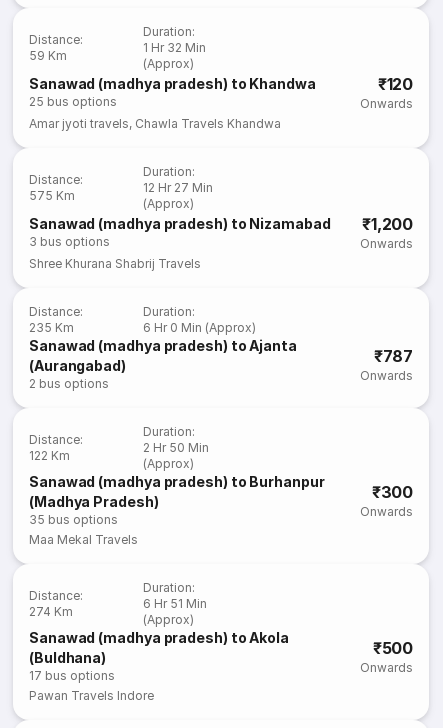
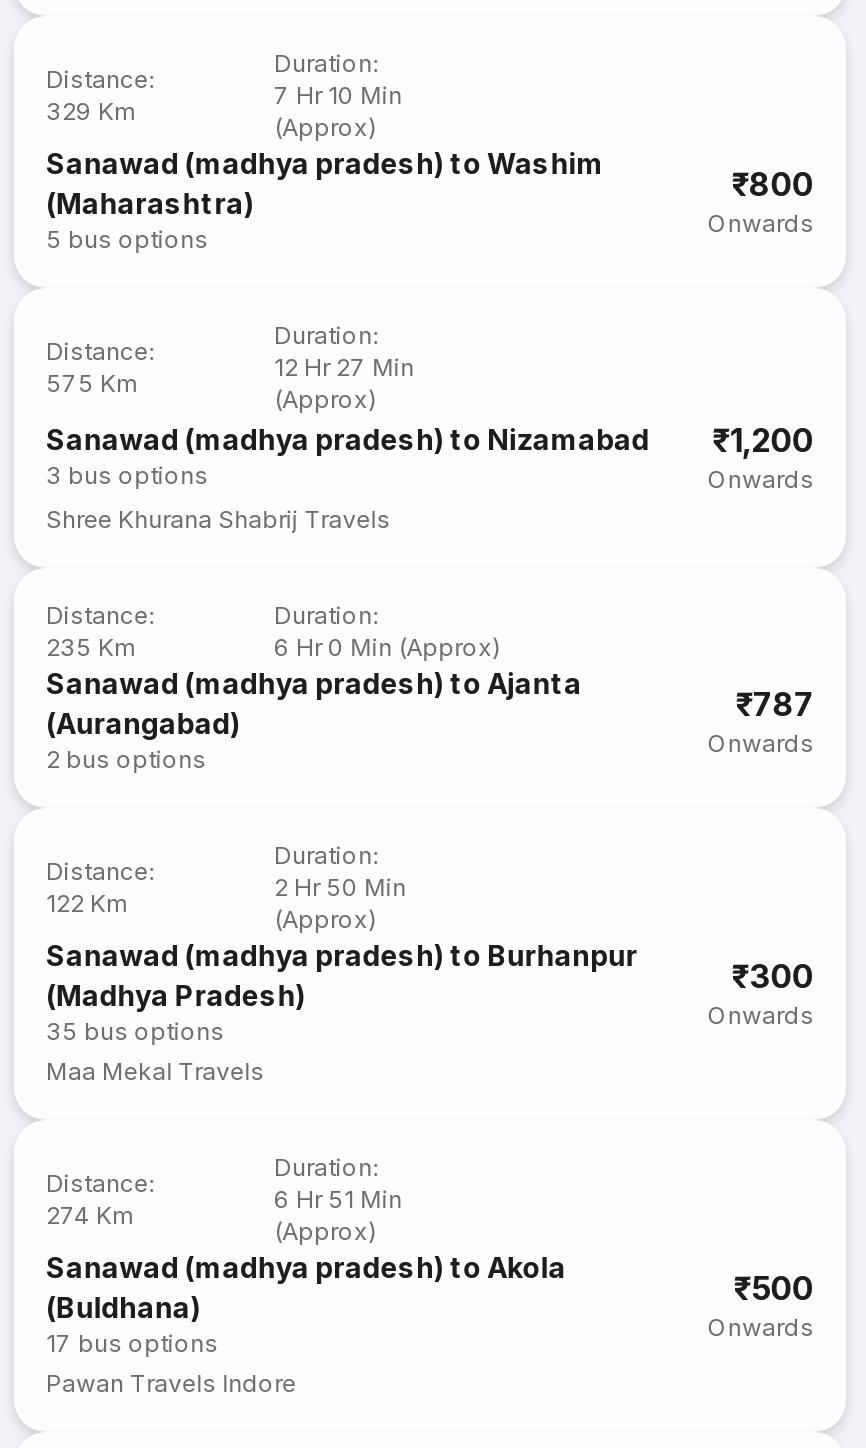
- 1 Hr 32 Min
+ 7 Hr 10 Min

- 59 Km
+ 329 Km

- Sanawad (madhya pradesh) to Khandwa
- 25 bus options
+ Sanawad (madhya pradesh) to Washim
+ (Maharashtra)
+ 5 bus options

- ₹120
+ ₹800

- Amar jyoti travels, Chawla Travels Khandwa
